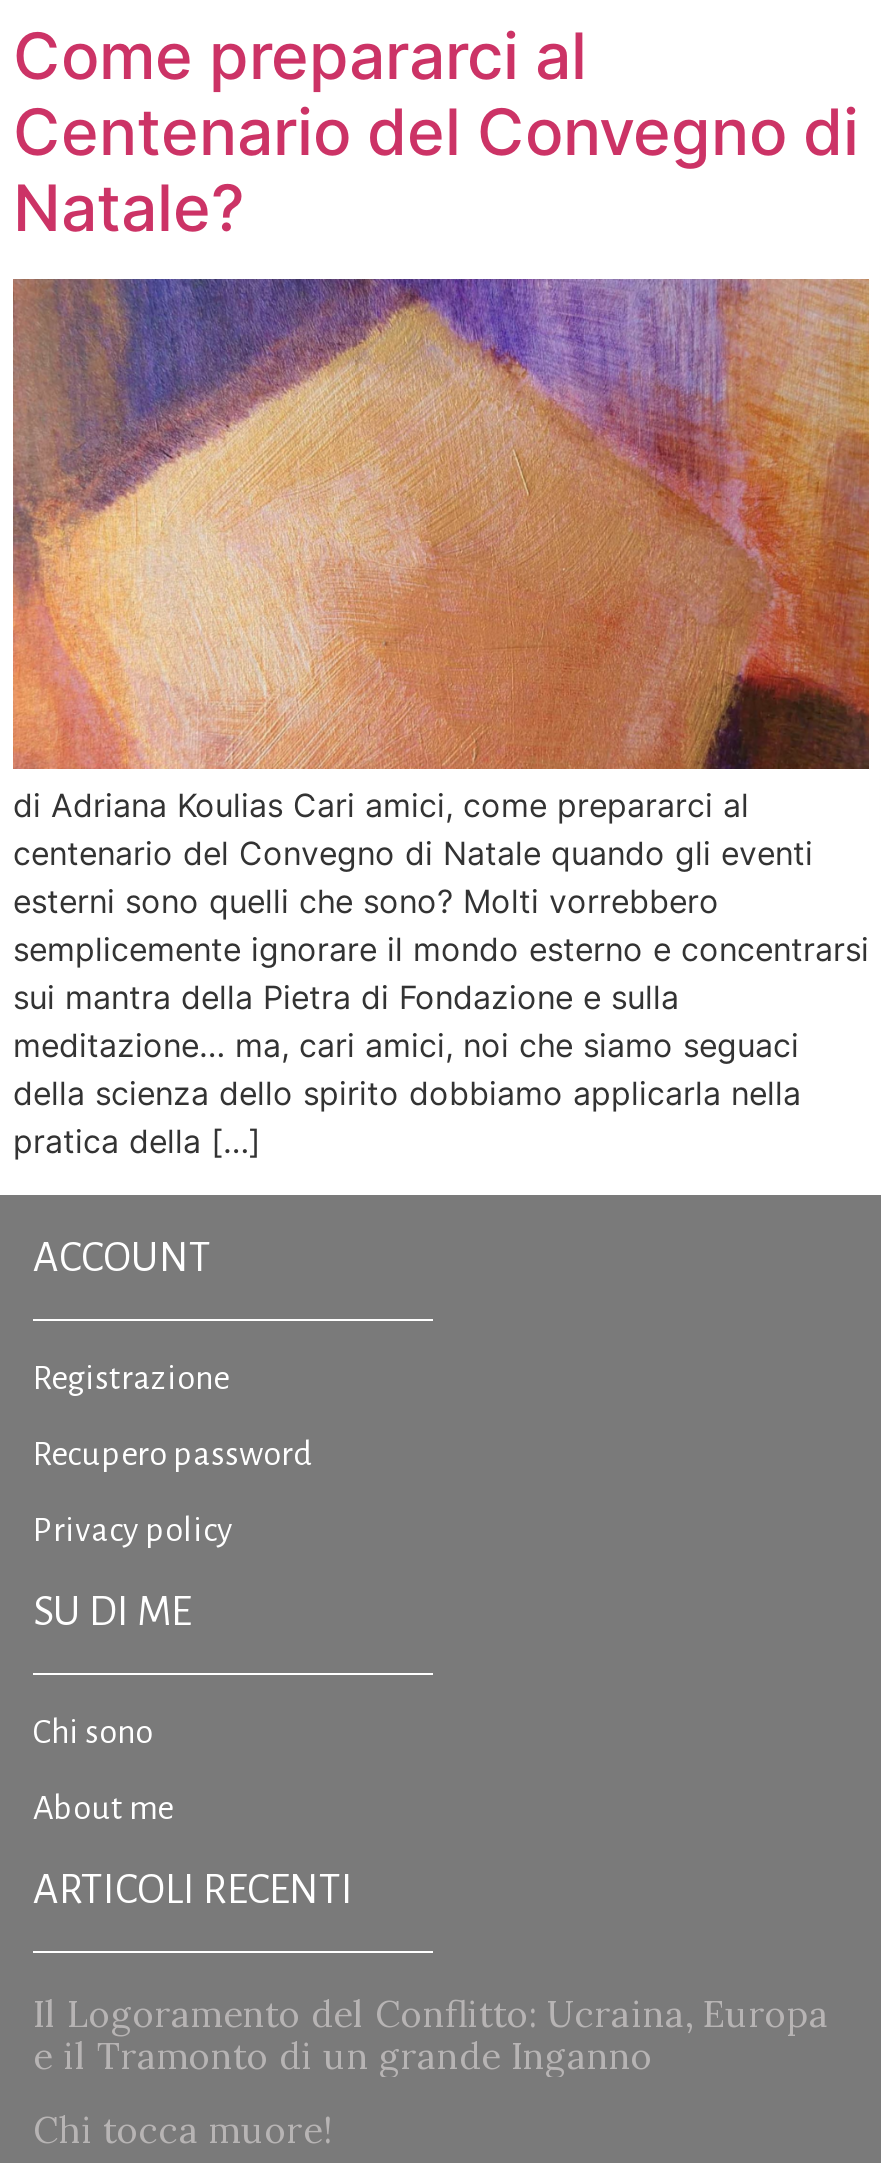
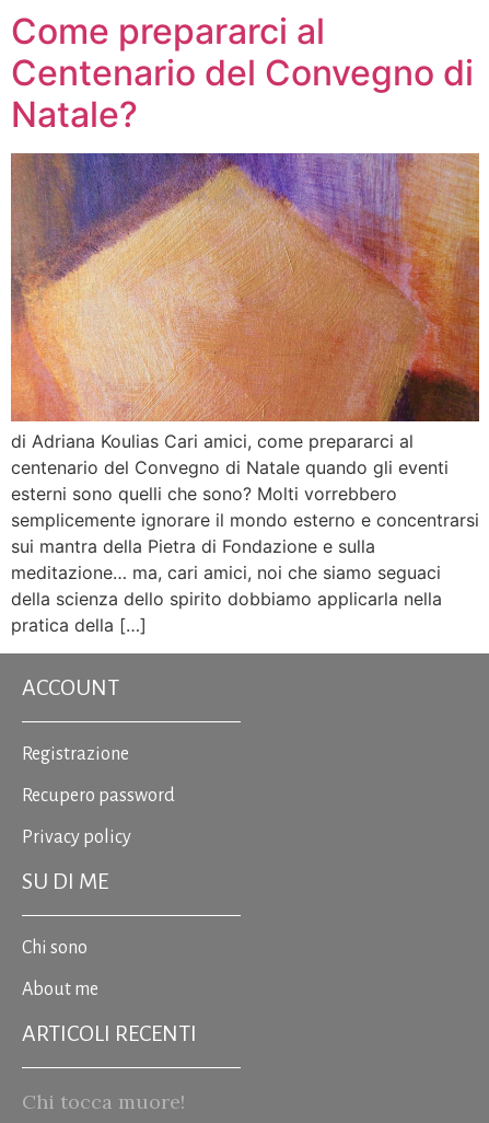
- Il Logoramento del Conflitto: Ucraina, Europa
- e il Tramonto di un grande Inganno
